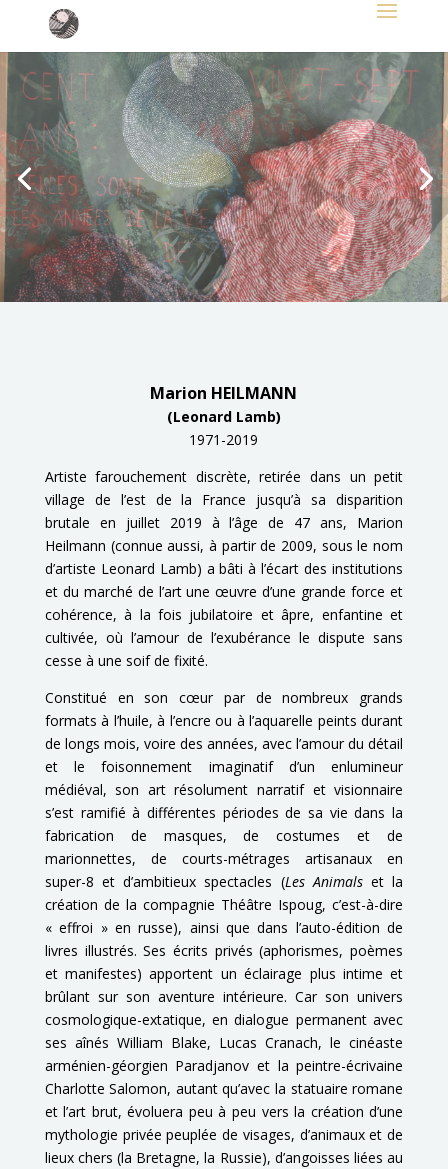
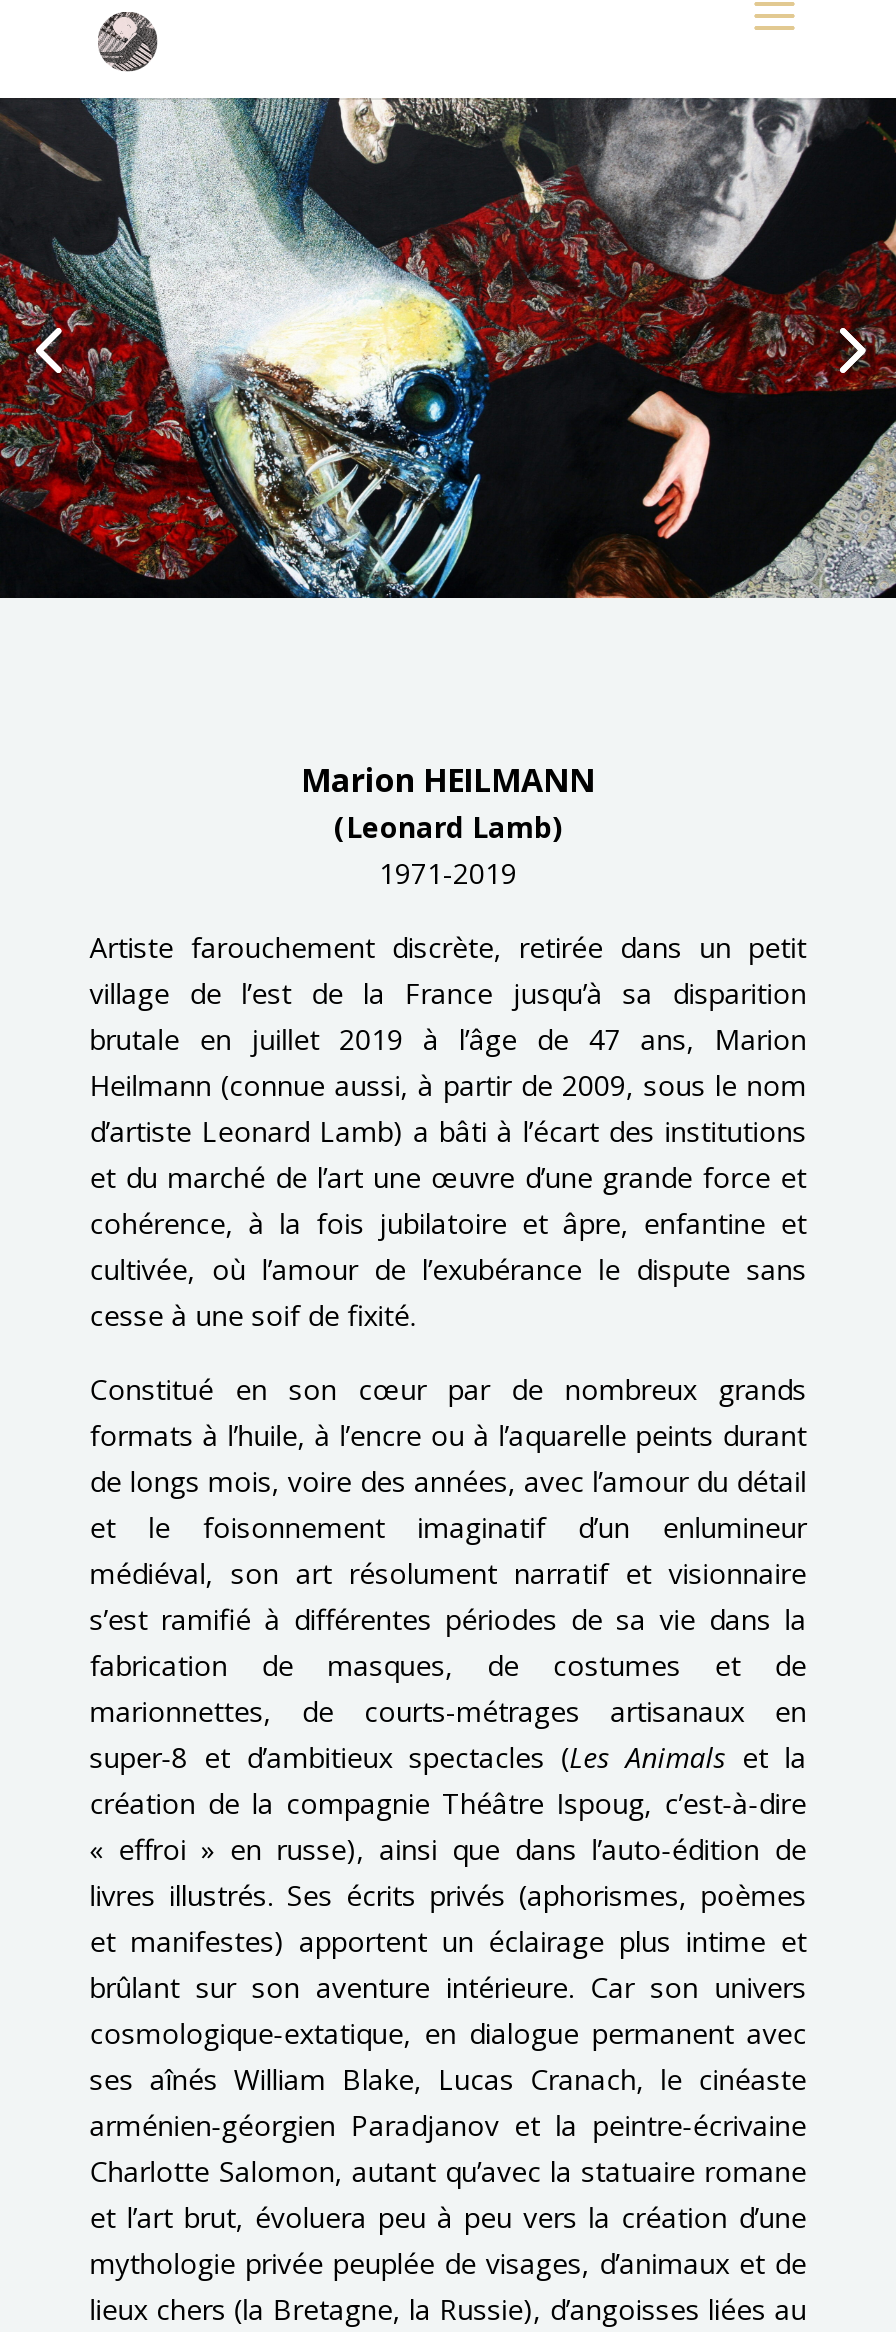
- [image]
+ [image]
